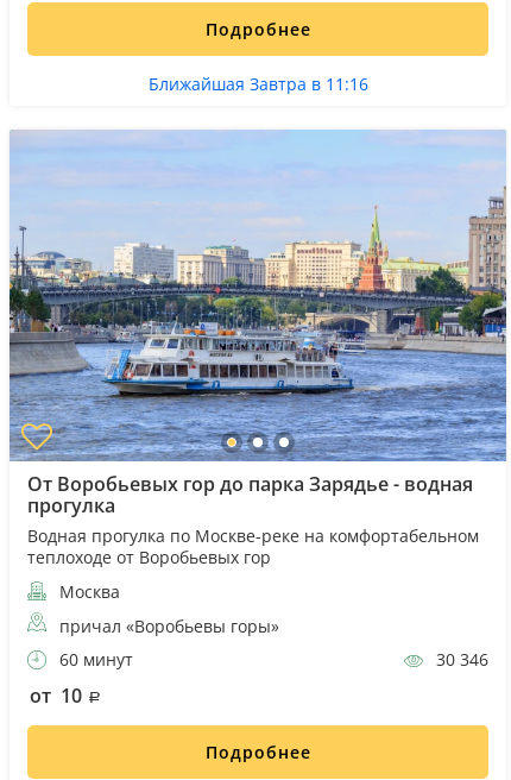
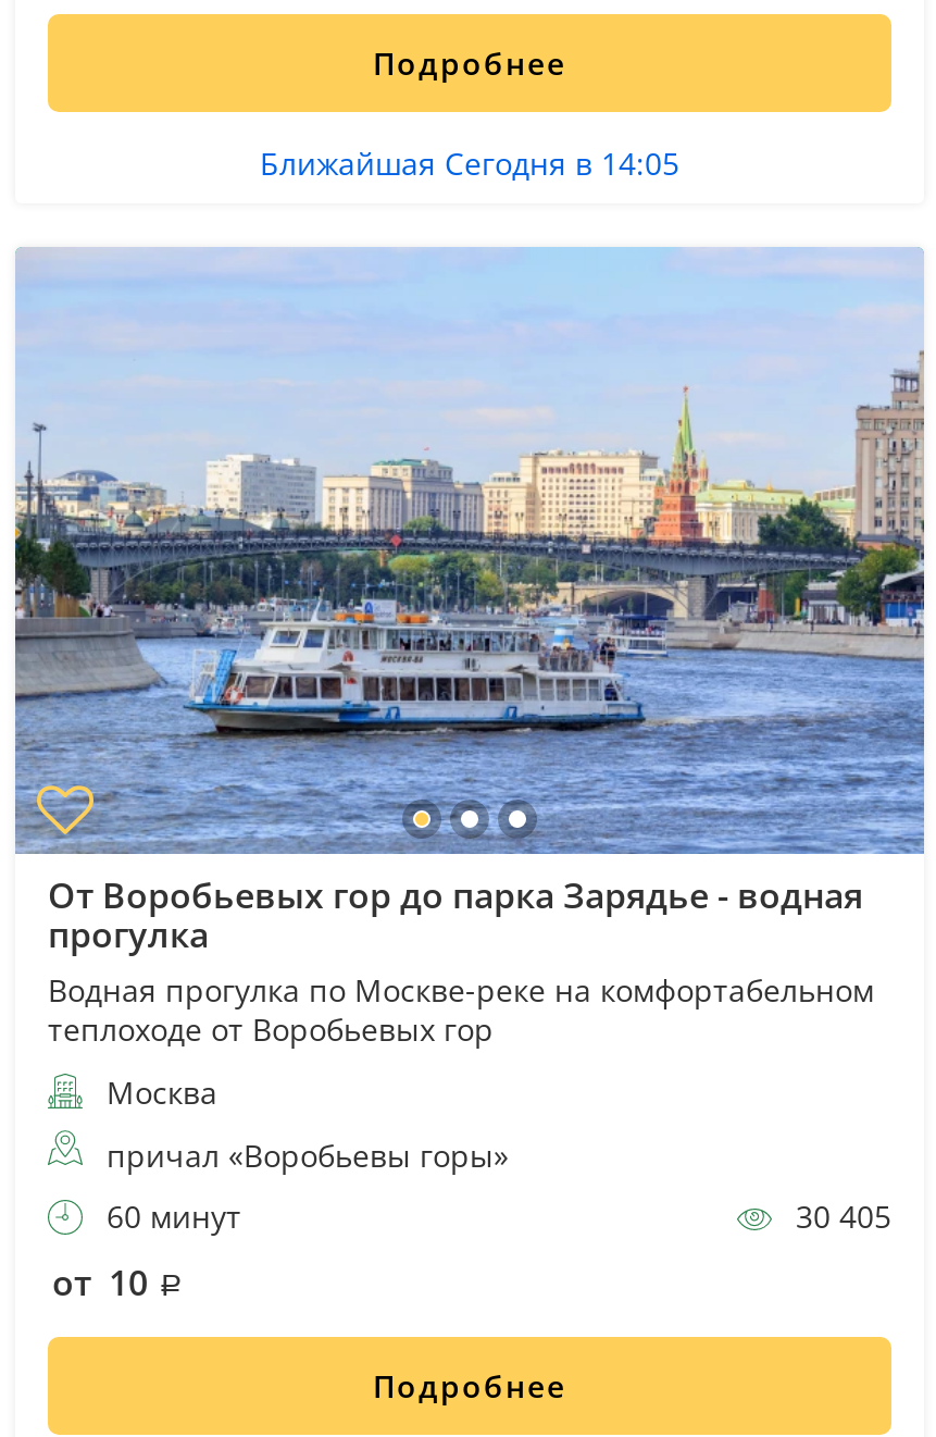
- Ближайшая Завтра в 11:16
+ Ближайшая Сегодня в 14:05

- 30 346
+ 30 405
